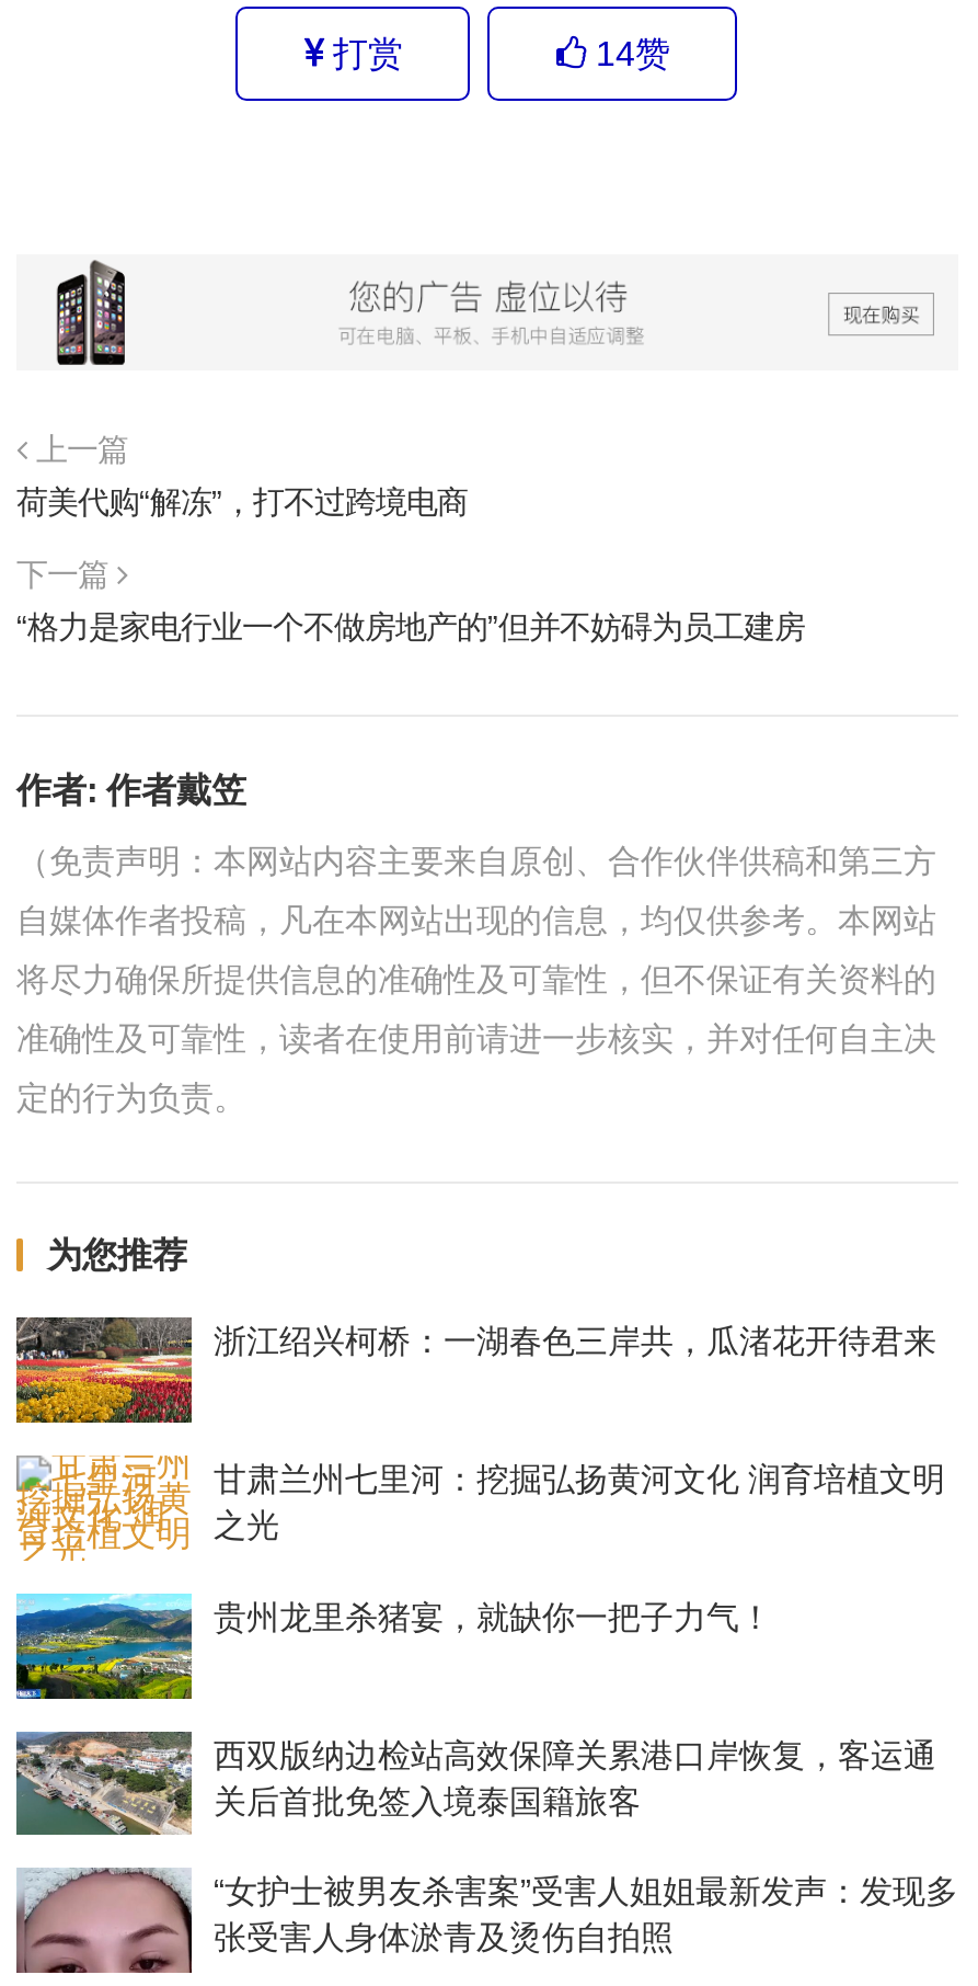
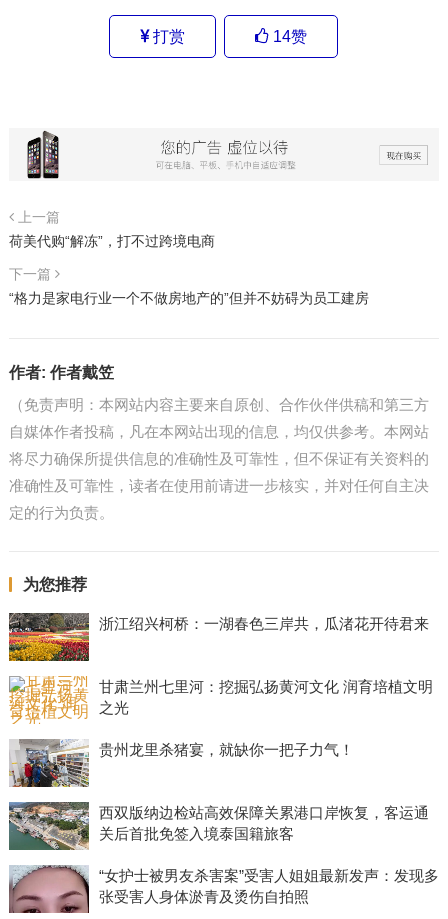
- [image]
+ [image]
